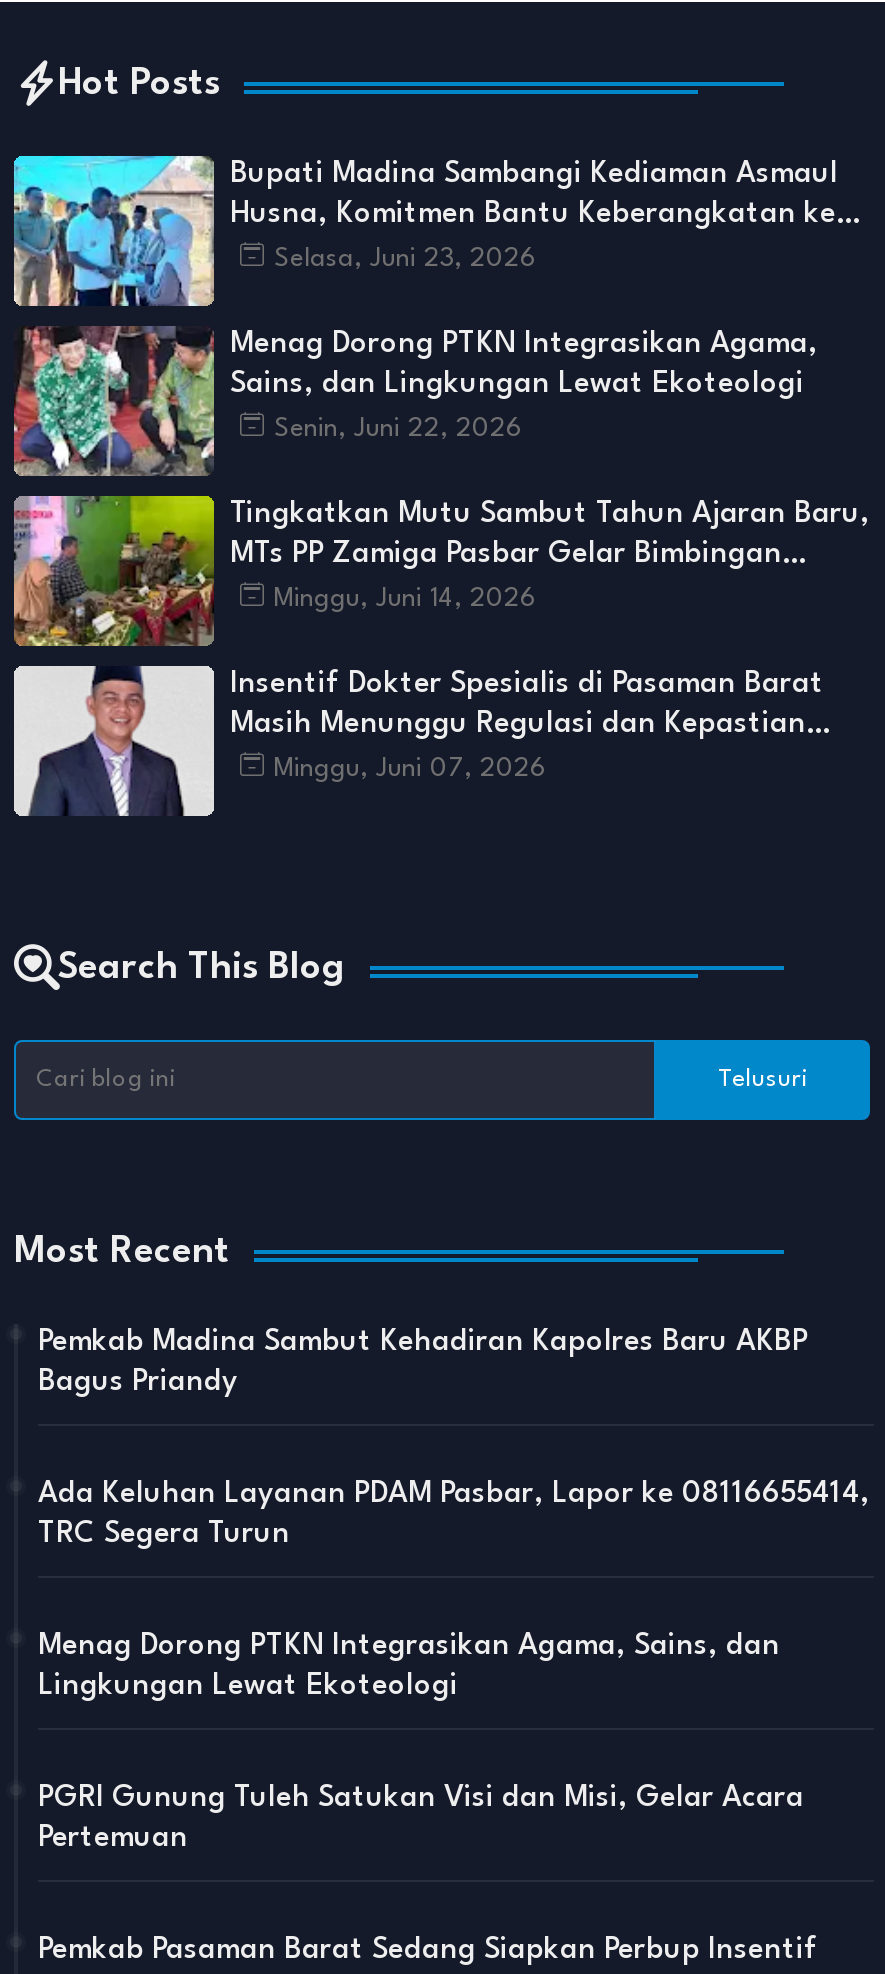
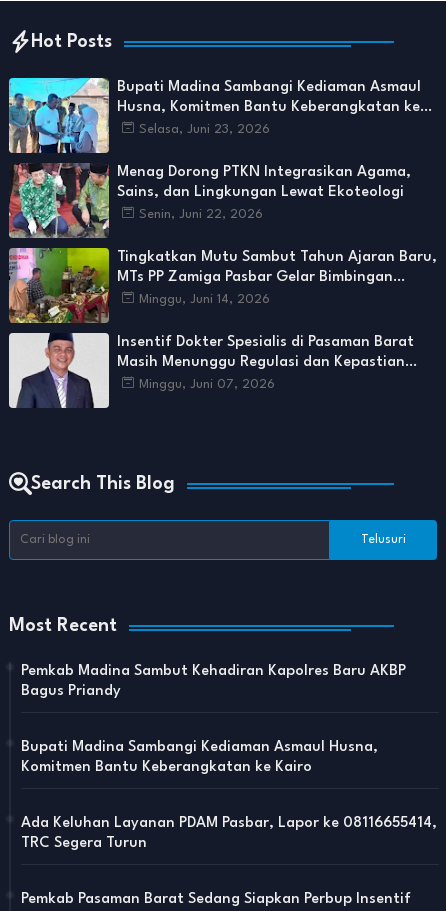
+ Bupati Madina Sambangi Kediaman Asmaul Husna,
+ Komitmen Bantu Keberangkatan ke Kairo

moved down: Ada Keluhan Layanan PDAM Pasbar, Lapor ke 08116655414, | TRC Segera Turun

- Menag Dorong PTKN Integrasikan Agama, Sains, dan
- Lingkungan Lewat Ekoteologi

- PGRI Gunung Tuleh Satukan Visi dan Misi, Gelar Acara
- Pertemuan
